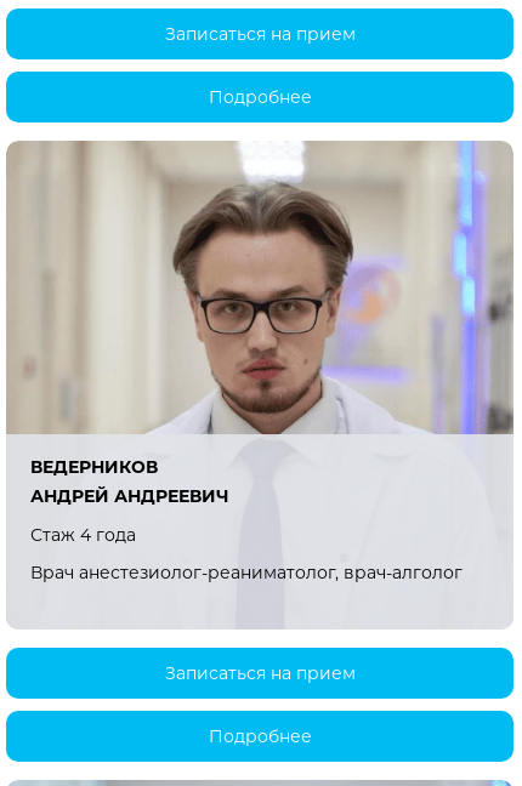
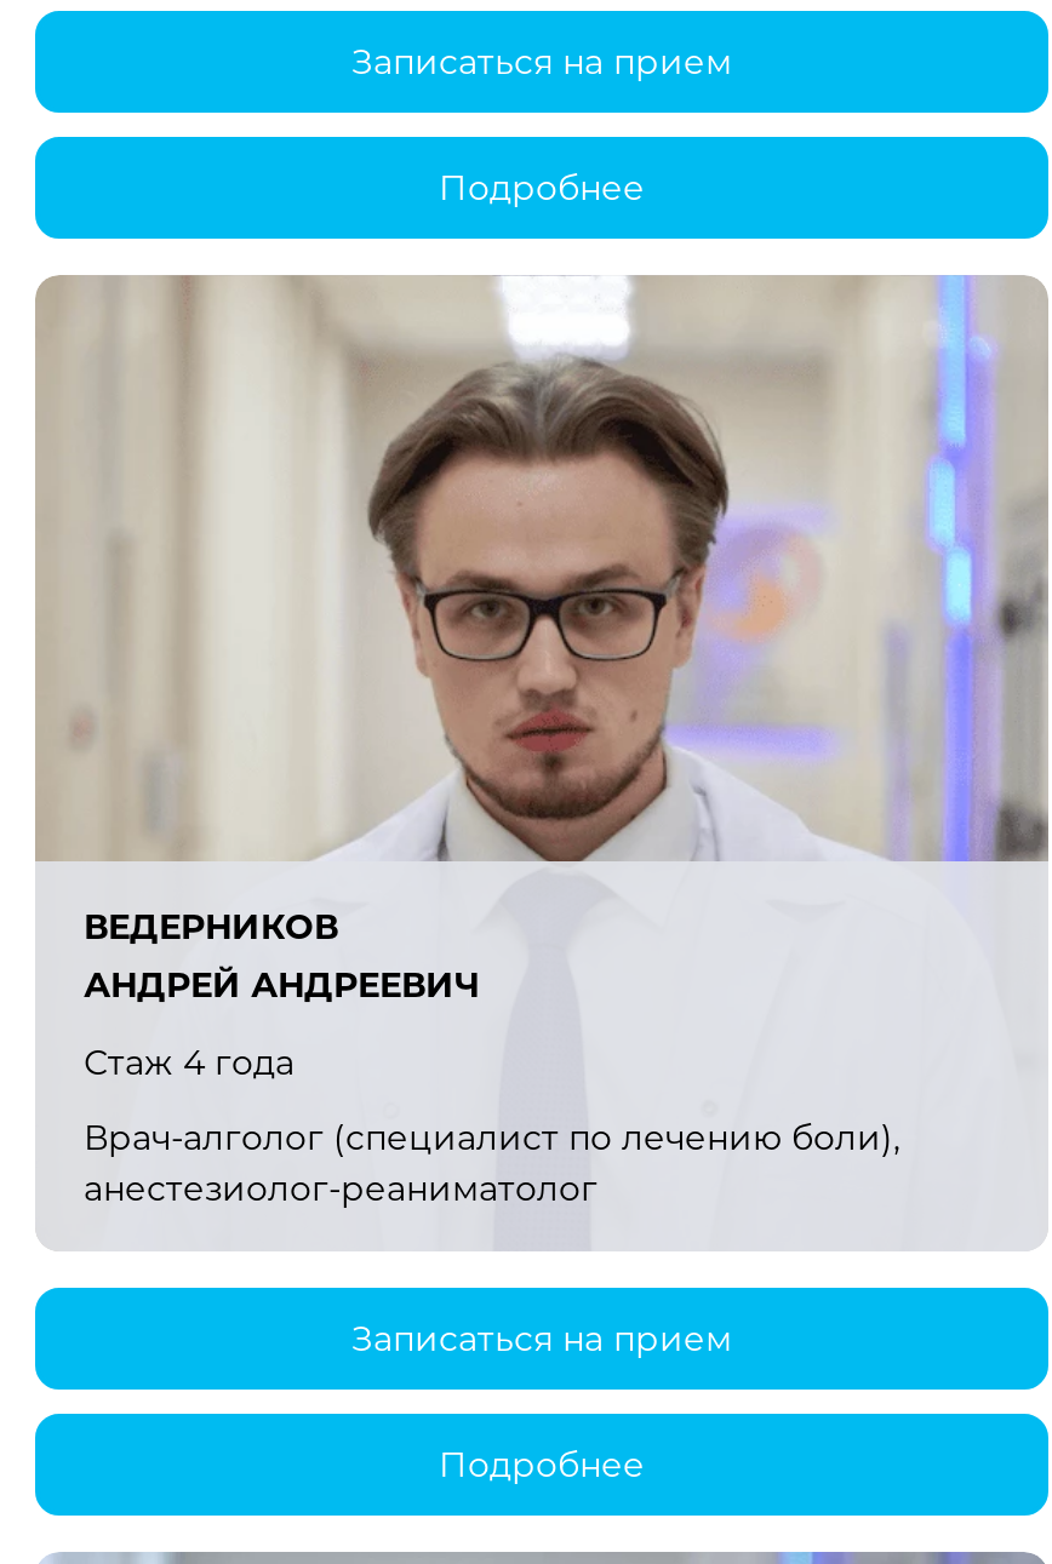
- Врач анестезиолог-реаниматолог, врач-алголог
+ Врач-алголог (специалист по лечению боли),
+ анестезиолог-реаниматолог
